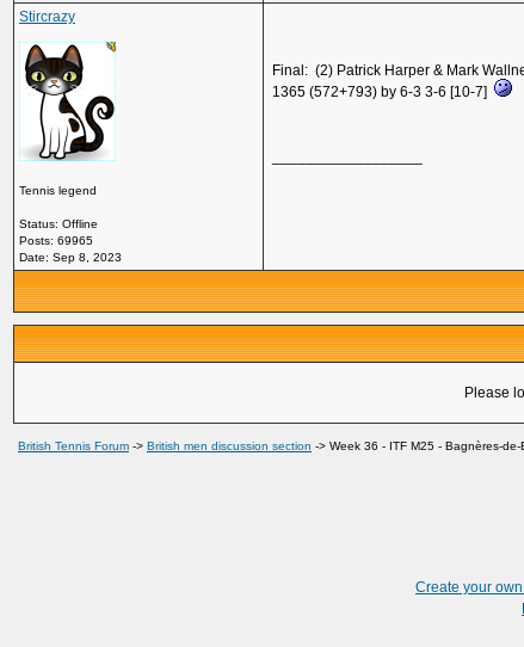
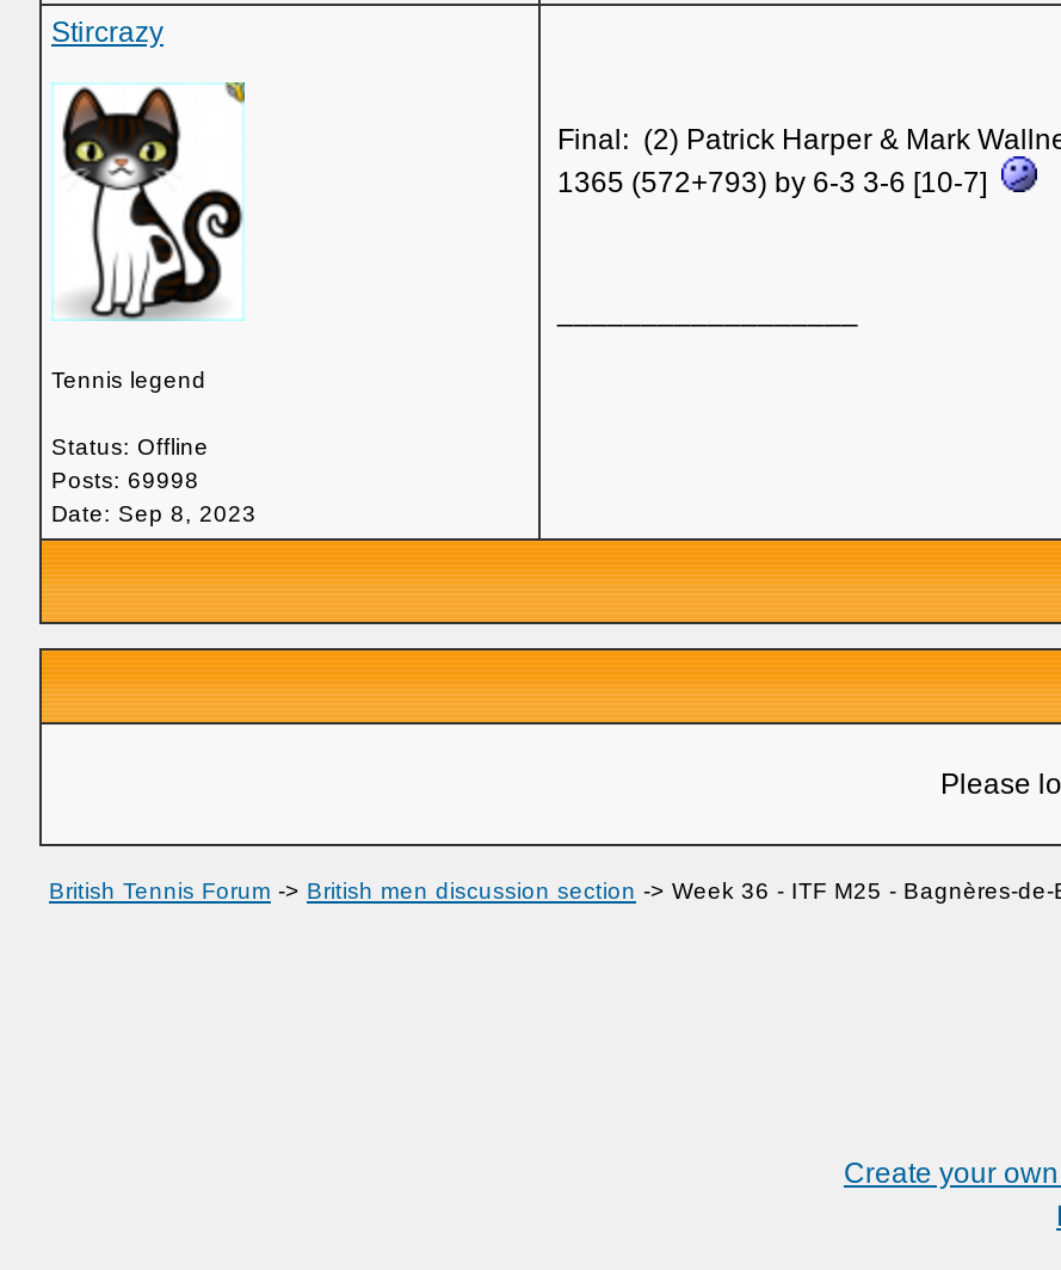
- Posts: 69965
+ Posts: 69998
